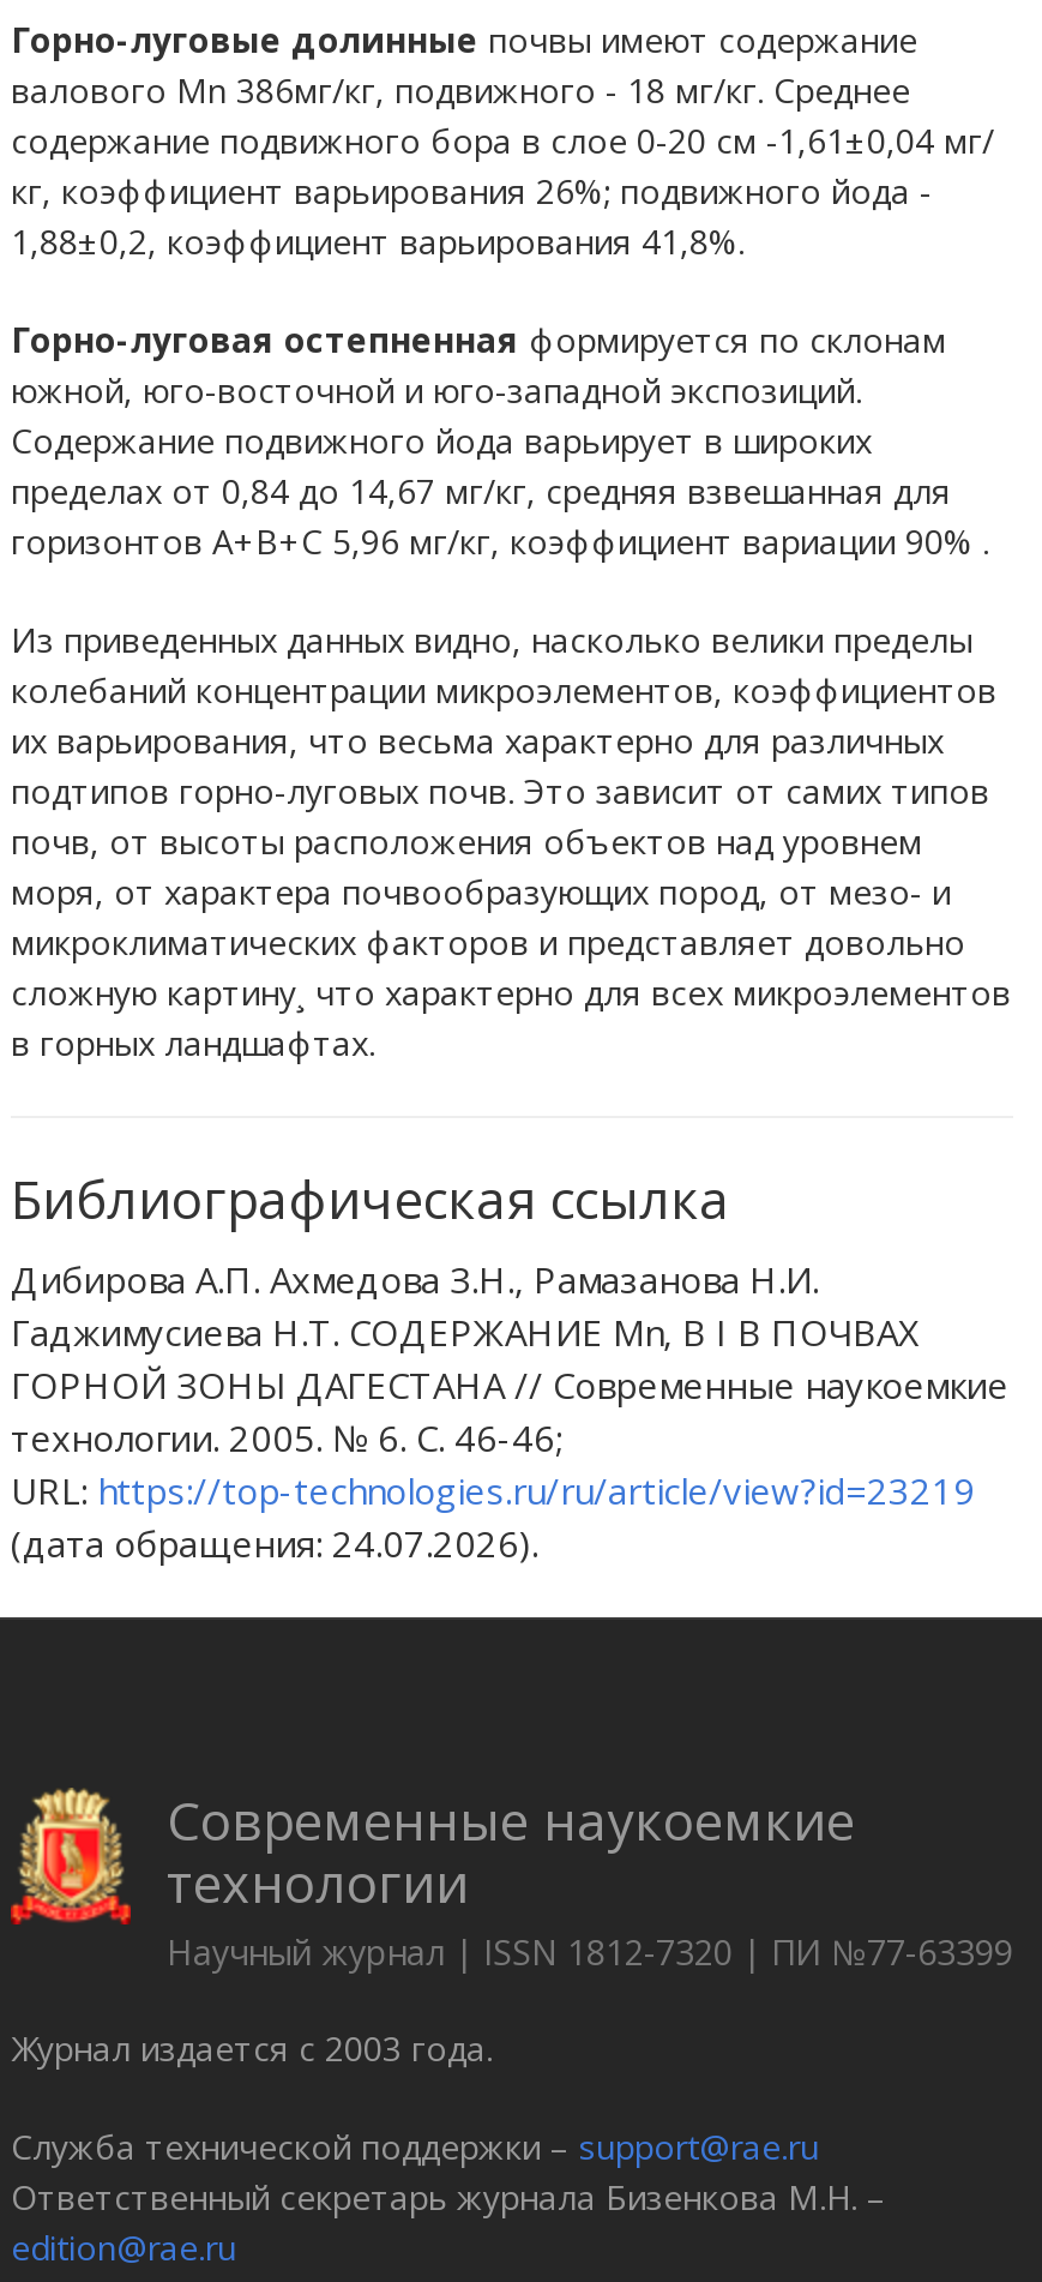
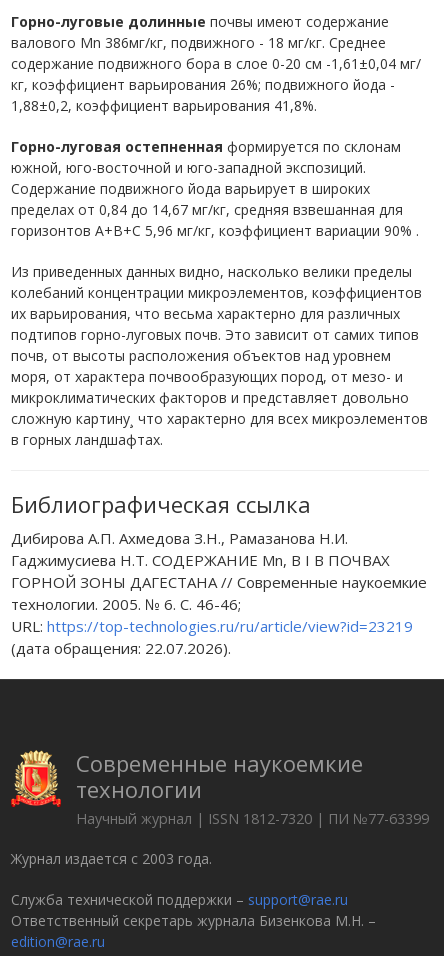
- (дата обращения: 24.07.2026).
+ (дата обращения: 22.07.2026).
